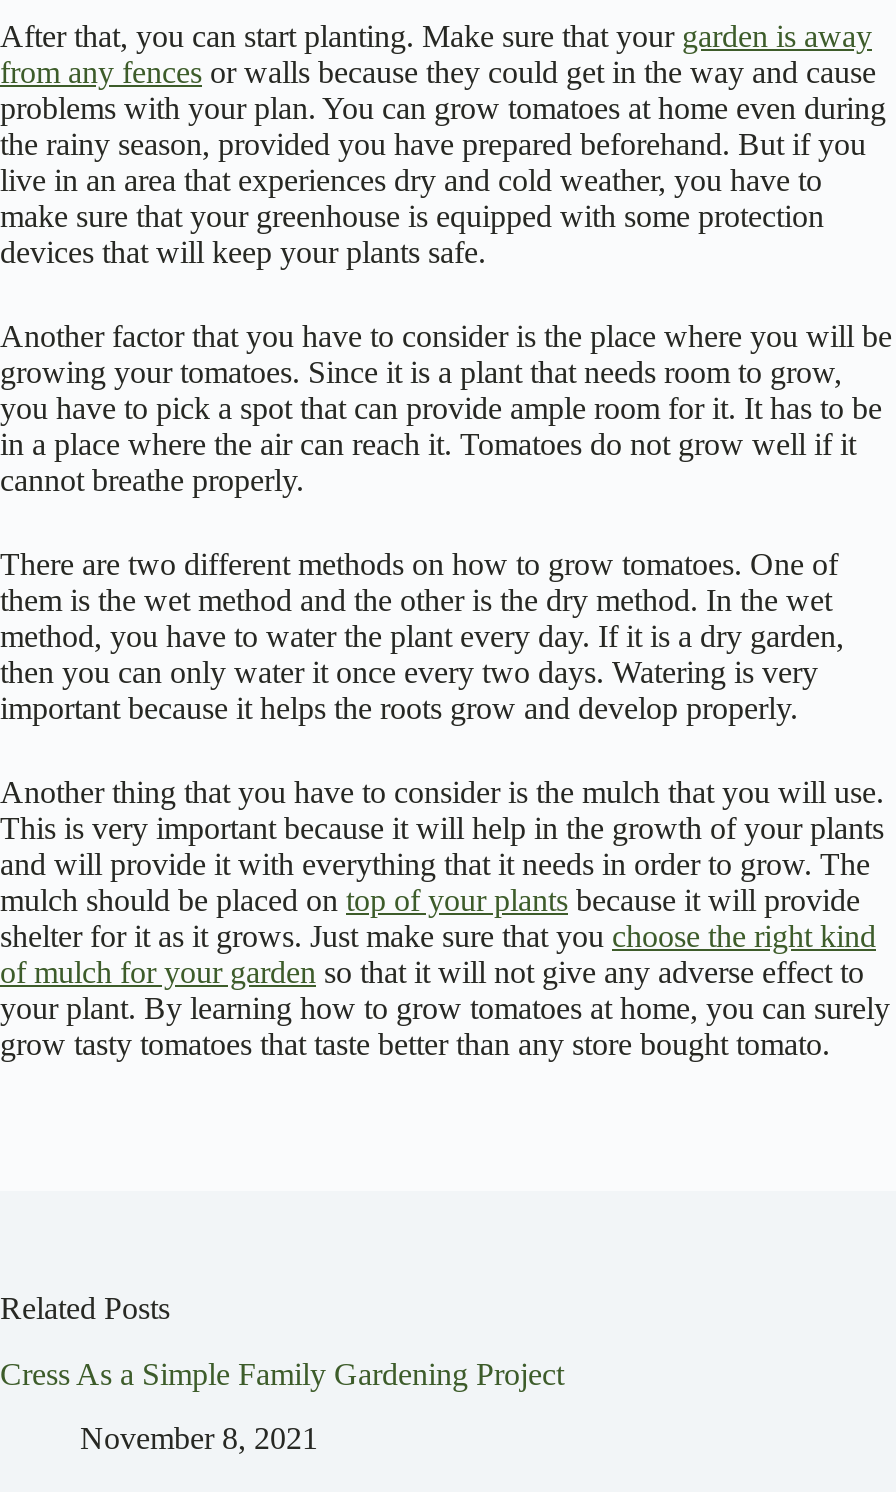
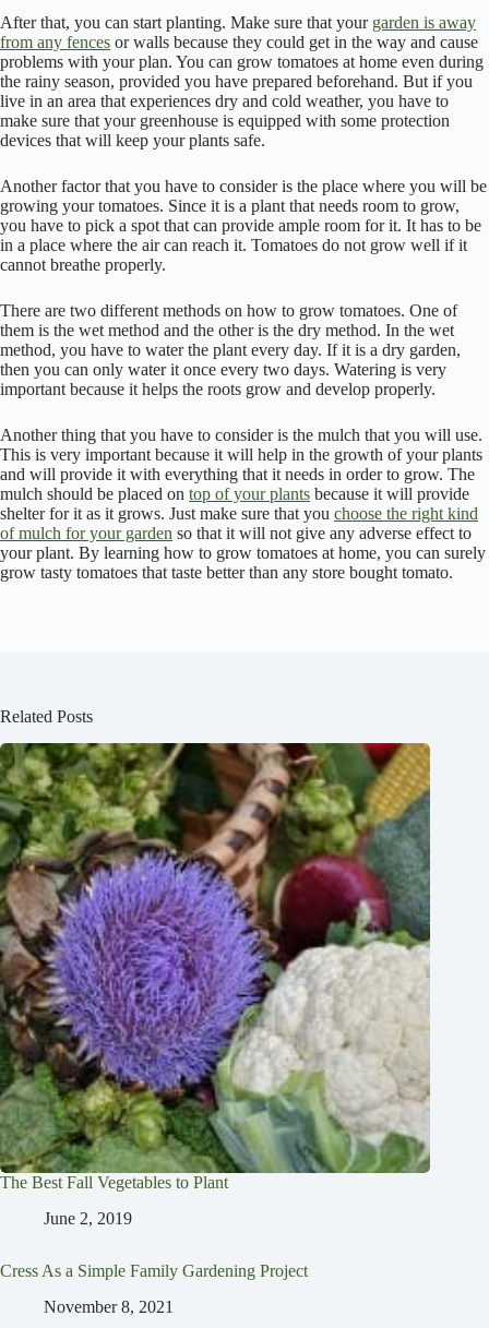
+ [image]
+ The Best Fall Vegetables to Plant
+ June 2, 2019
